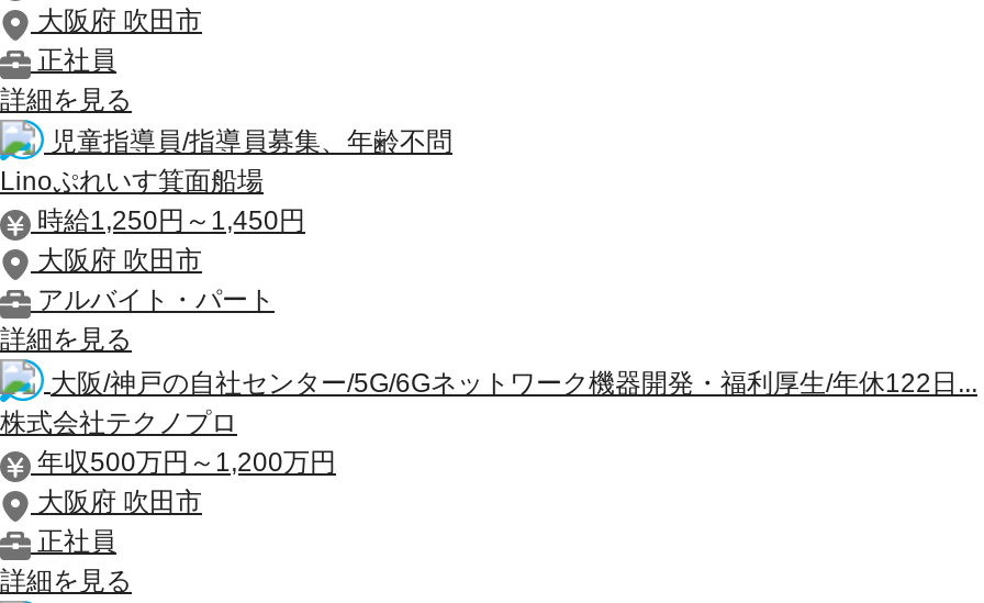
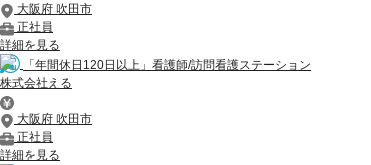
- 児童指導員/指導員募集、年齢不問
- Linoぷれいす箕面船場
- 時給1,250円～1,450円
- 大阪府 吹田市
- アルバイト・パート
- 詳細を見る
- 大阪/神戸の自社センター/5G/6Gネットワーク機器開発・福利厚生/年休122日...
- 株式会社テクノプロ
- 年収500万円～1,200万円
+ 「年間休日120日以上」看護師/訪問看護ステーション
+ 株式会社える
